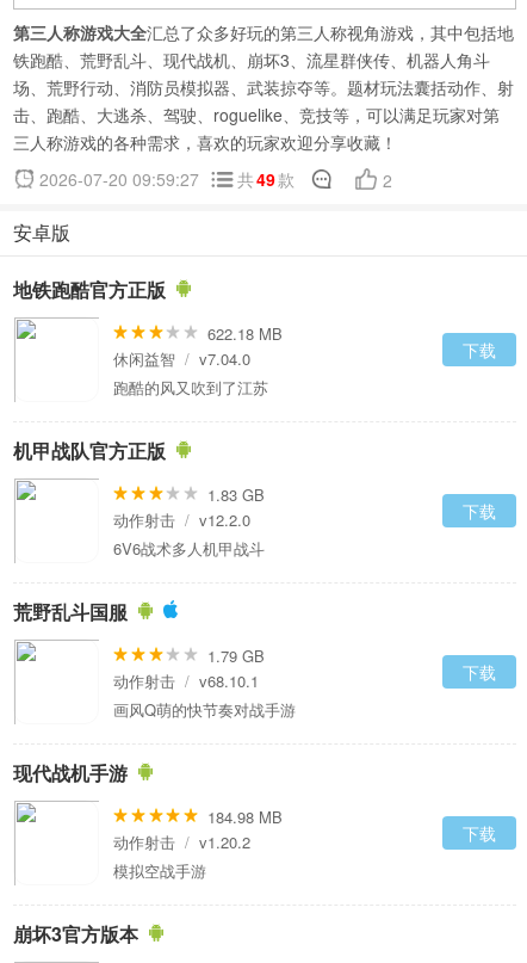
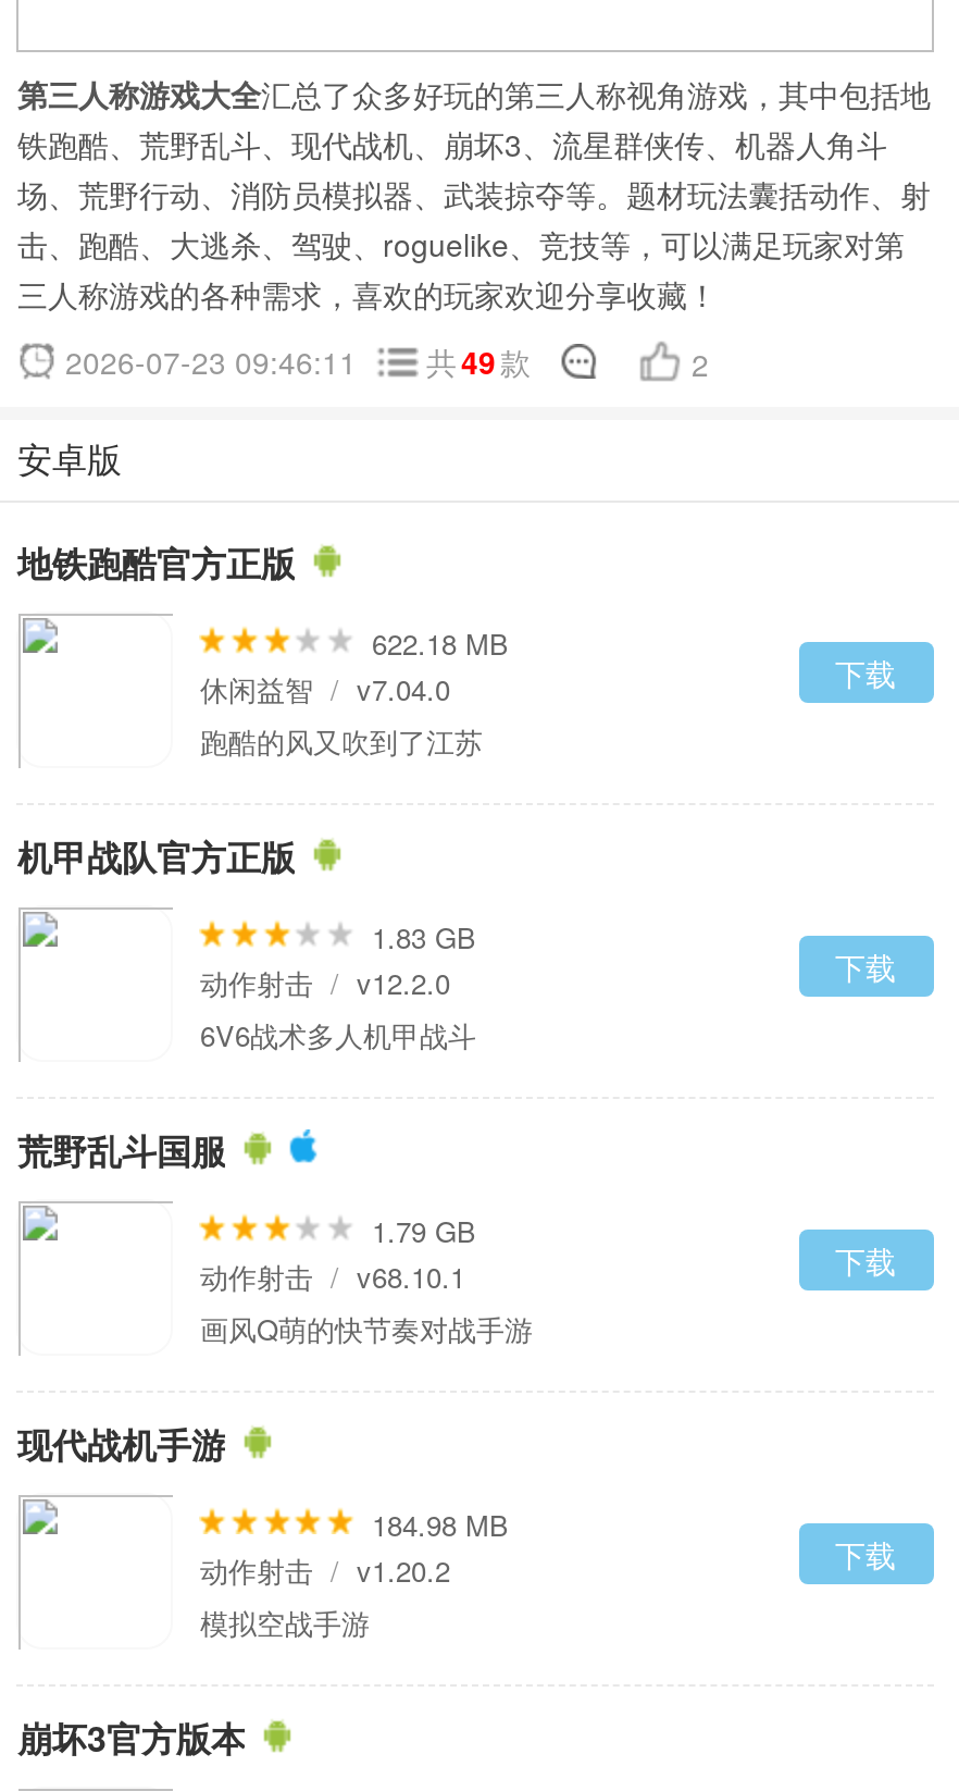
- 2026-07-20 09:59:27 共 49 款
+ 2026-07-23 09:46:11 共 49 款
